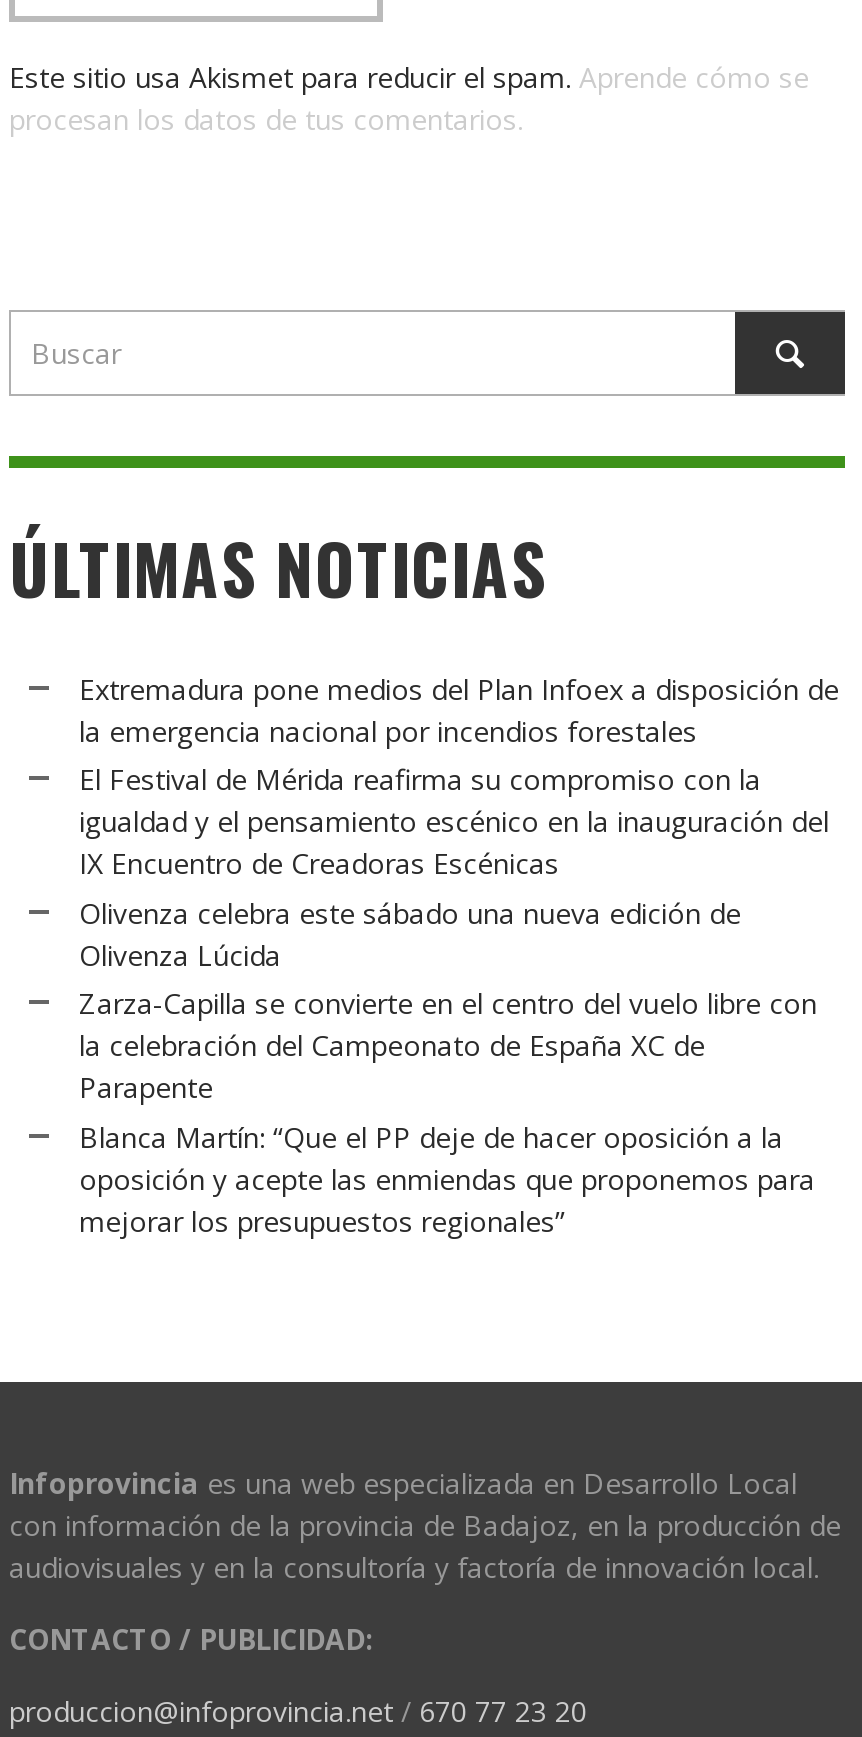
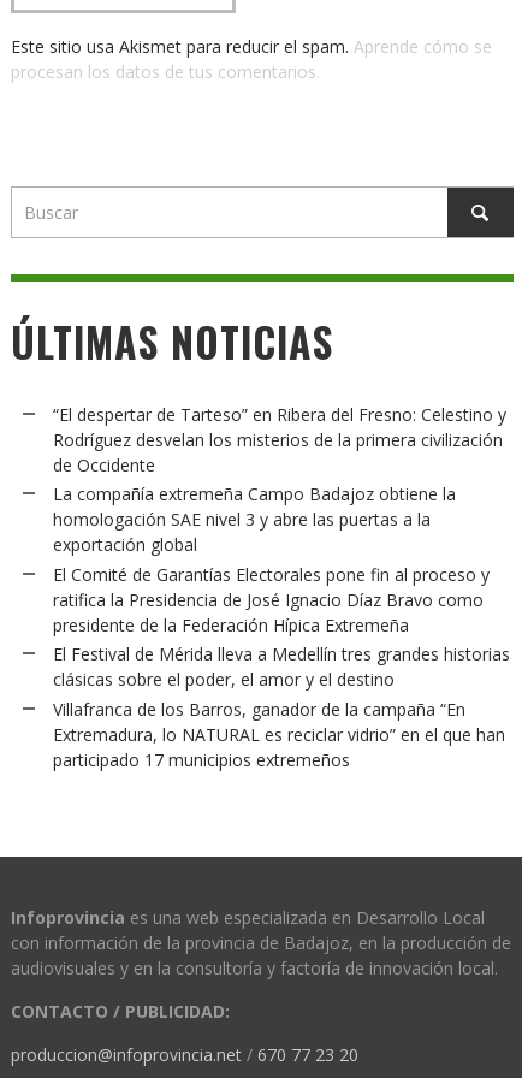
- Extremadura pone medios del Plan Infoex a disposición de
- la emergencia nacional por incendios forestales
- El Festival de Mérida reafirma su compromiso con la
- igualdad y el pensamiento escénico en la inauguración del
- IX Encuentro de Creadoras Escénicas
- Olivenza celebra este sábado una nueva edición de
- Olivenza Lúcida
- Zarza-Capilla se convierte en el centro del vuelo libre con
- la celebración del Campeonato de España XC de
- Parapente
- Blanca Martín: “Que el PP deje de hacer oposición a la
- oposición y acepte las enmiendas que proponemos para
- mejorar los presupuestos regionales”
+ “El despertar de Tarteso” en Ribera del Fresno: Celestino y
+ Rodríguez desvelan los misterios de la primera civilización
+ de Occidente
+ La compañía extremeña Campo Badajoz obtiene la
+ homologación SAE nivel 3 y abre las puertas a la
+ exportación global
+ El Comité de Garantías Electorales pone fin al proceso y
+ ratifica la Presidencia de José Ignacio Díaz Bravo como
+ presidente de la Federación Hípica Extremeña
+ El Festival de Mérida lleva a Medellín tres grandes historias
+ clásicas sobre el poder, el amor y el destino
+ Villafranca de los Barros, ganador de la campaña “En
+ Extremadura, lo NATURAL es reciclar vidrio” en el que han
+ participado 17 municipios extremeños
